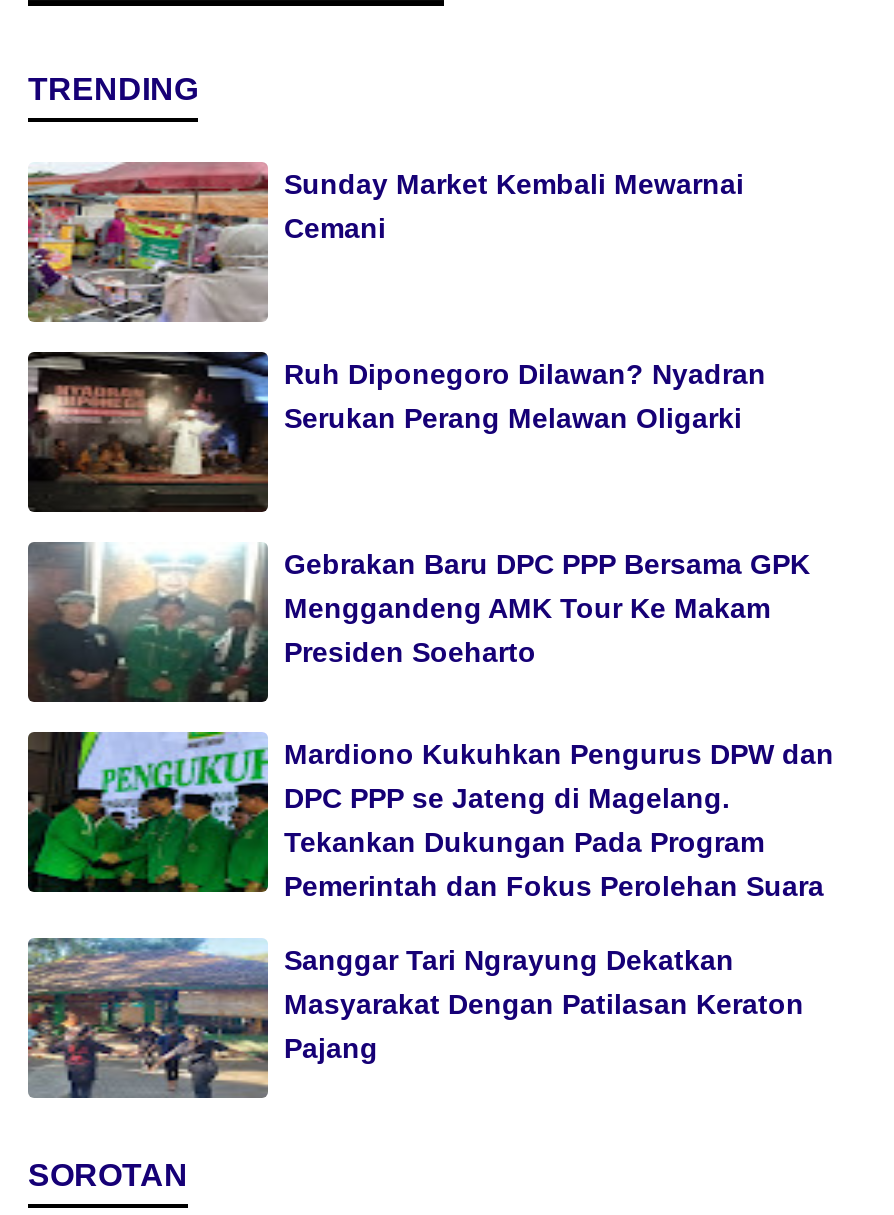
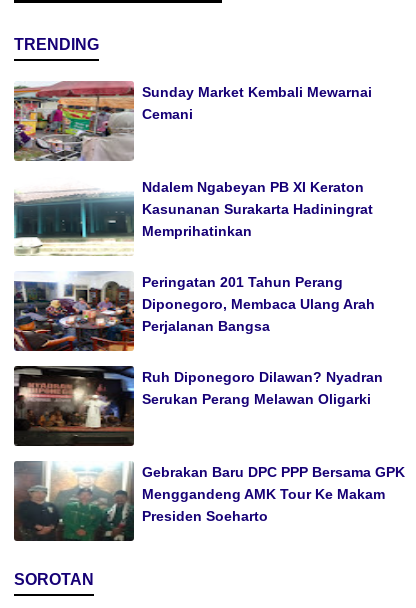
+ [image]
+ Ndalem Ngabeyan PB XI Keraton
+ Kasunanan Surakarta Hadiningrat
+ Memprihatinkan
+ Peringatan 201 Tahun Perang
+ Diponegoro, Membaca Ulang Arah
+ Perjalanan Bangsa

+ [image]

moved down: [image] | Ruh Diponegoro Dilawan? Nyadran | Serukan Perang Melawan Oligarki | Gebrakan Baru DPC PPP Bersama GPK | Menggandeng AMK Tour Ke Makam | Presiden Soeharto

- [image]
- Mardiono Kukuhkan Pengurus DPW dan
- DPC PPP se Jateng di Magelang.
- Tekankan Dukungan Pada Program
- Pemerintah dan Fokus Perolehan Suara
- Sanggar Tari Ngrayung Dekatkan
- Masyarakat Dengan Patilasan Keraton
- Pajang

- [image]
